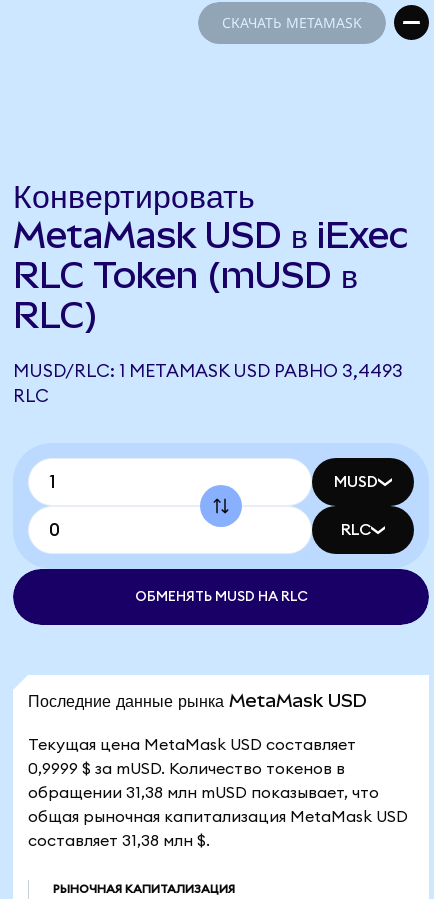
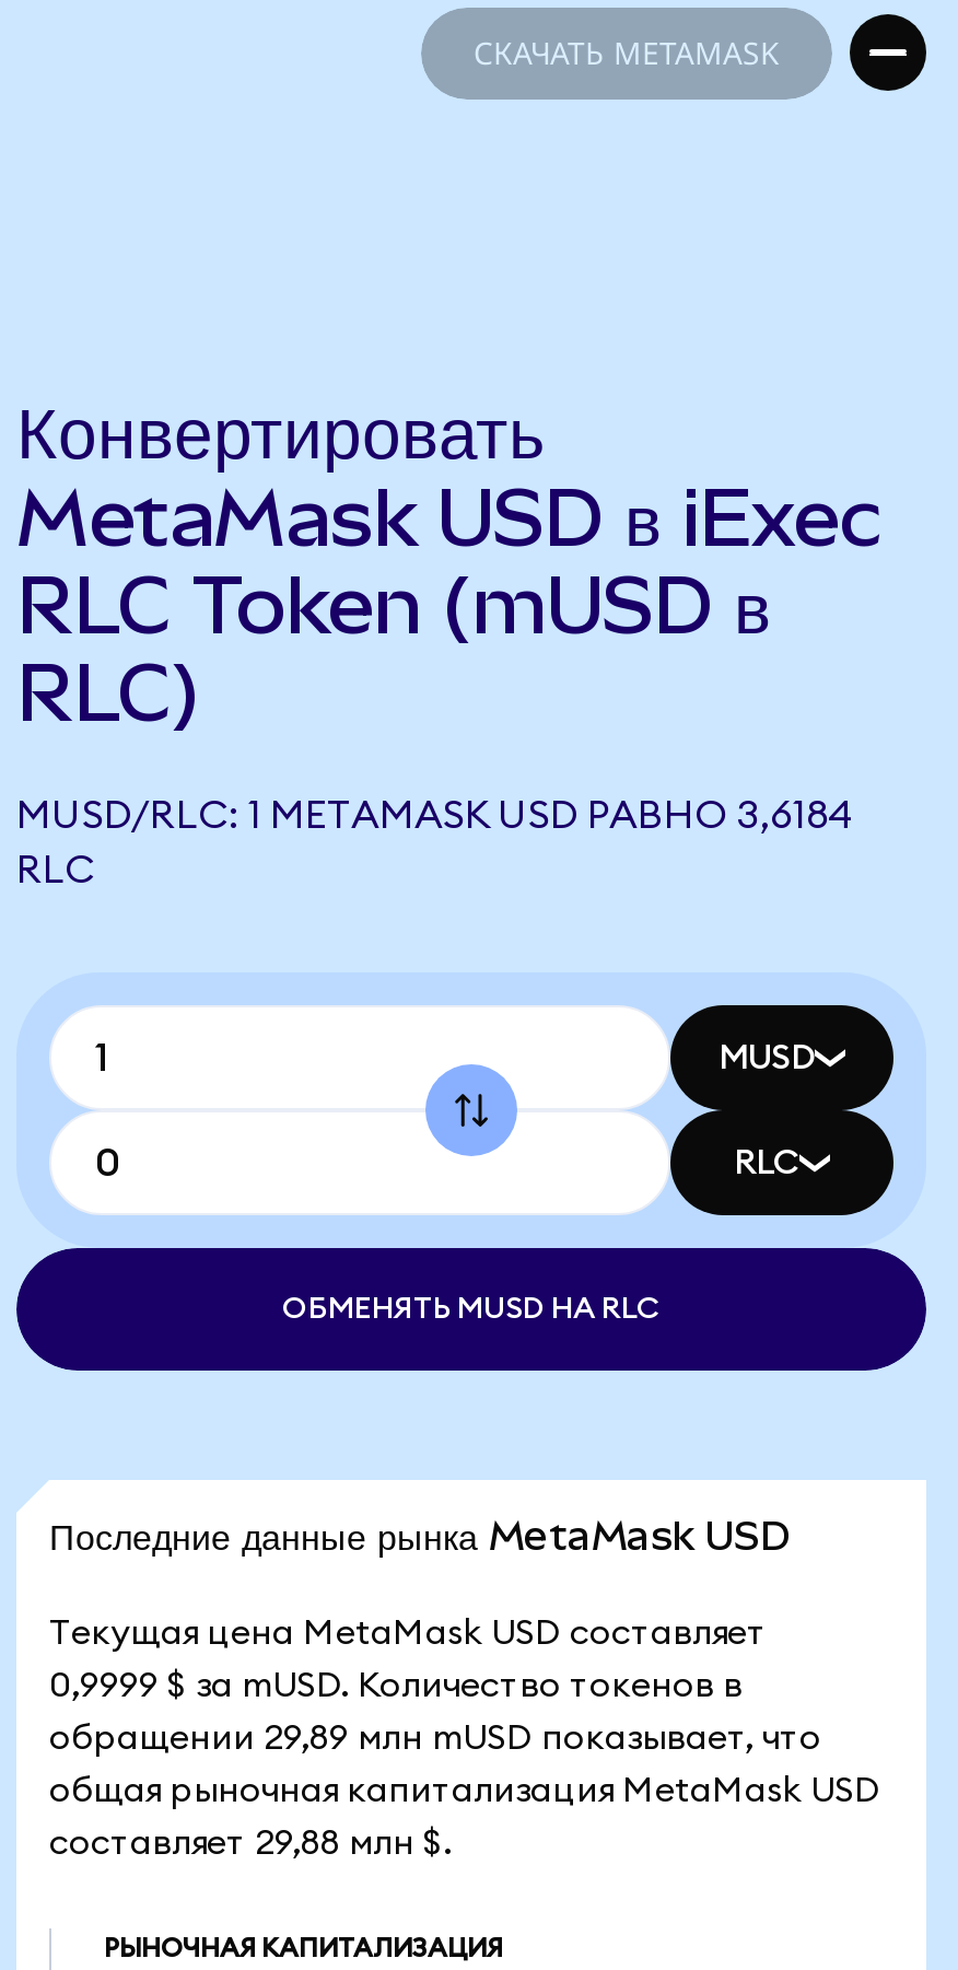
- MUSD/RLC: 1 METAMASK USD РАВНО 3,4493
+ MUSD/RLC: 1 METAMASK USD РАВНО 3,6184

- обращении 31,38 млн mUSD показывает, что
+ обращении 29,89 млн mUSD показывает, что

- составляет 31,38 млн $.
+ составляет 29,88 млн $.
